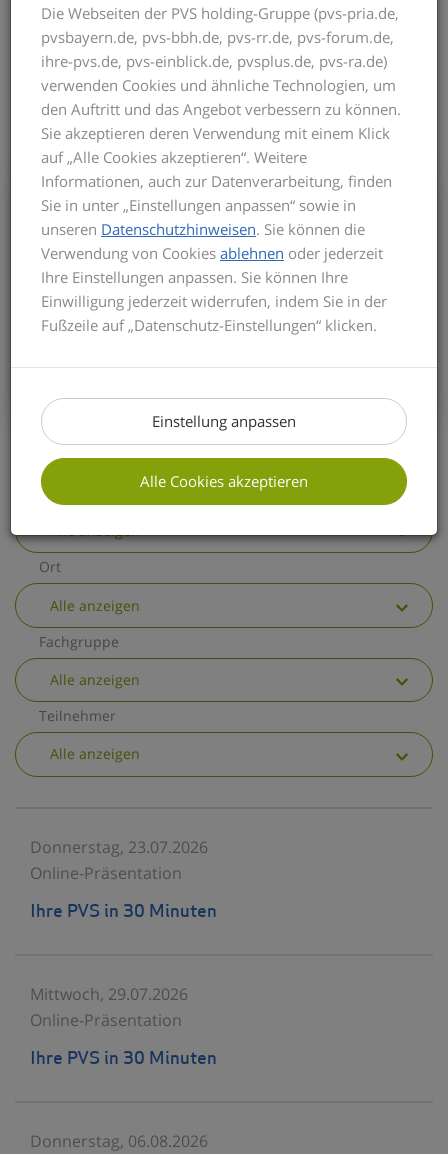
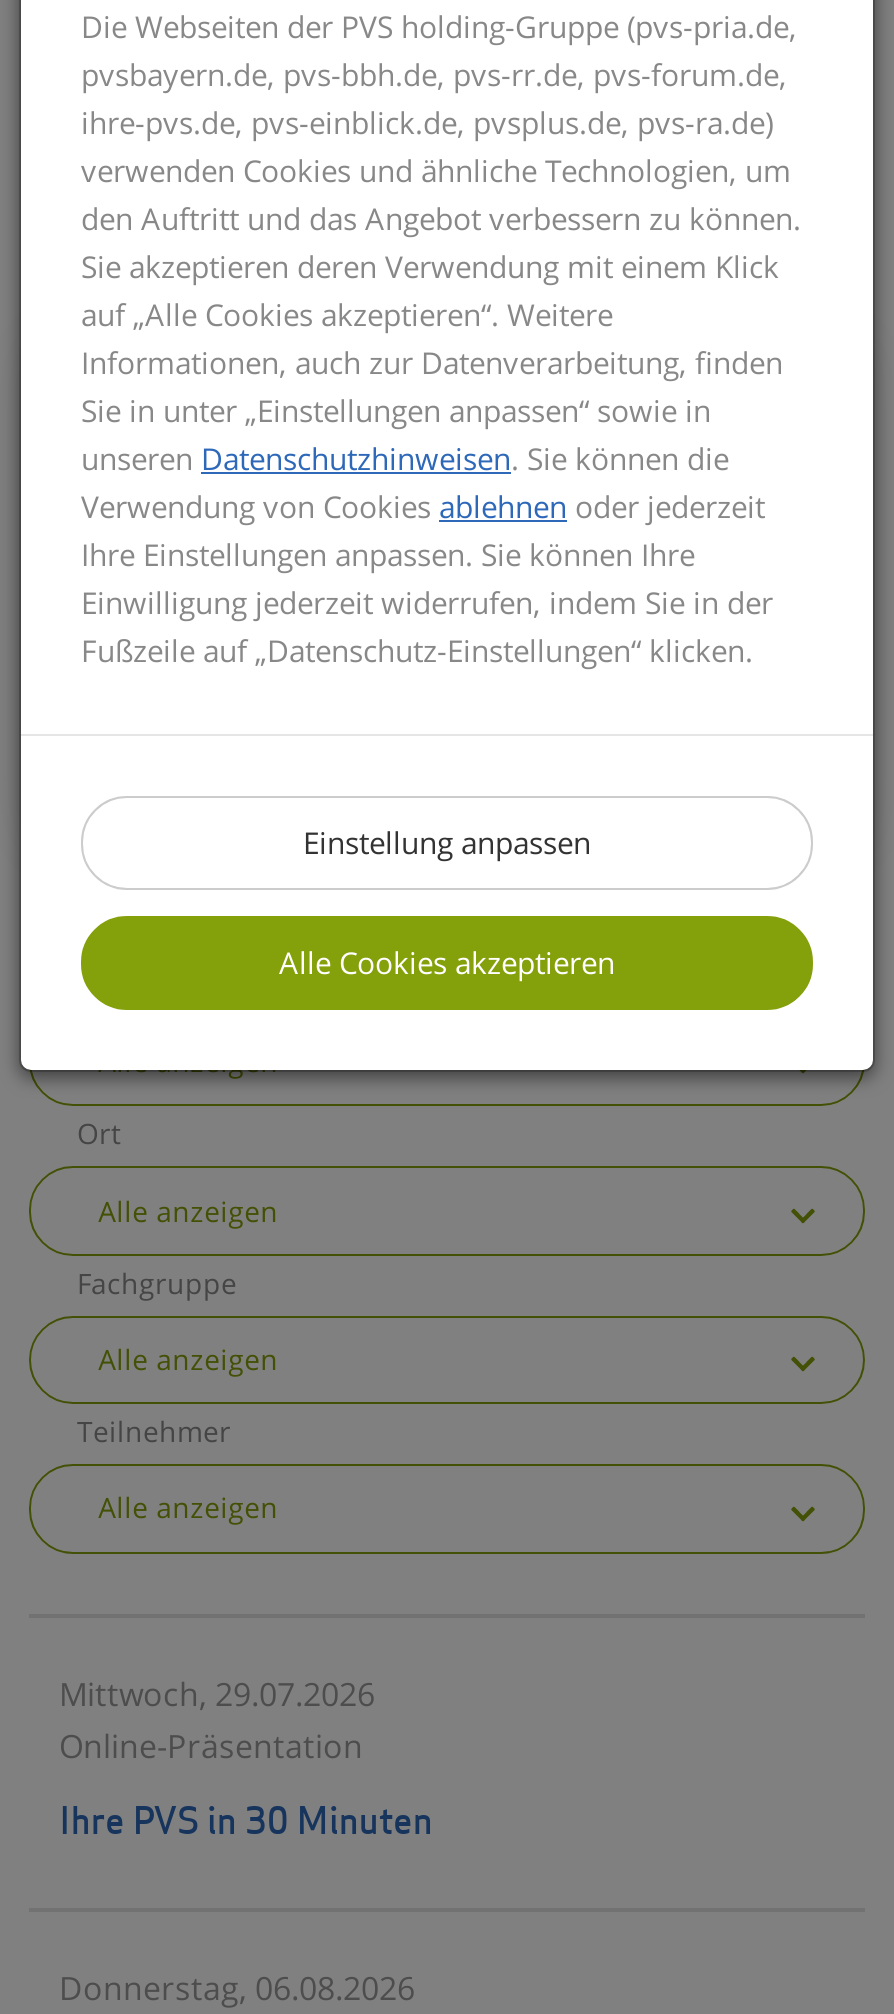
- Donnerstag, 23.07.2026
- Online-Präsentation
- Ihre PVS in 30 Minuten
